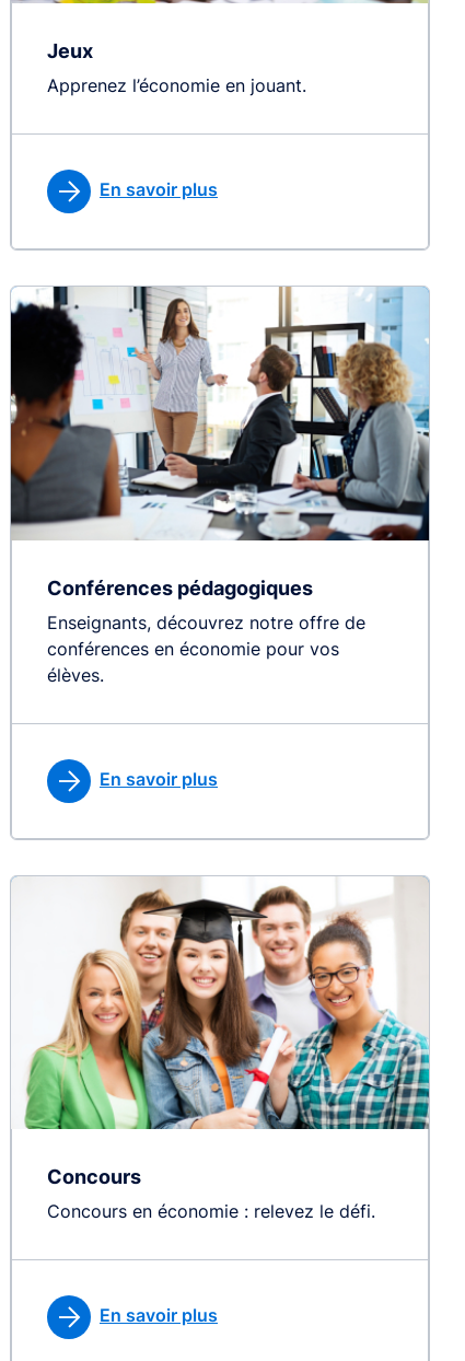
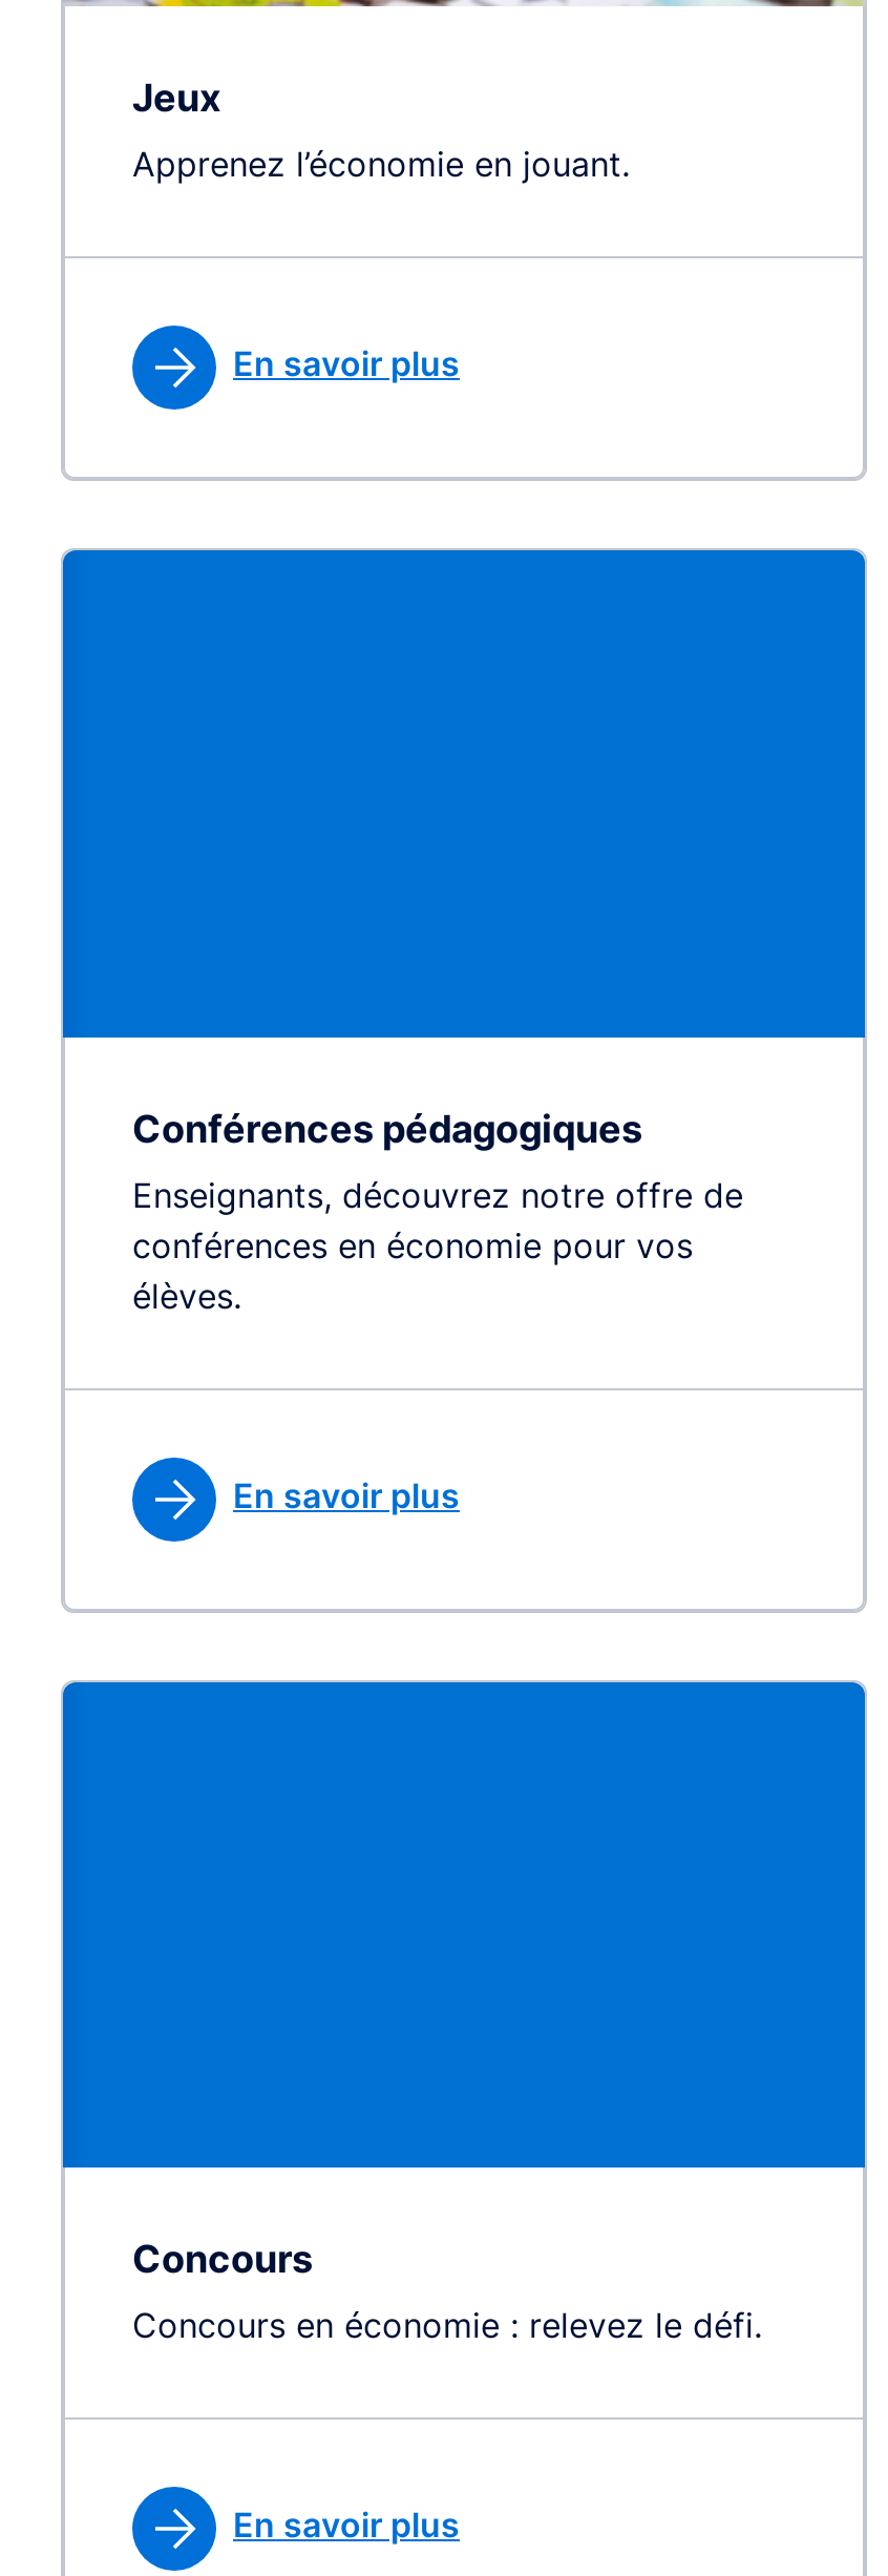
- [image]

- [image]
